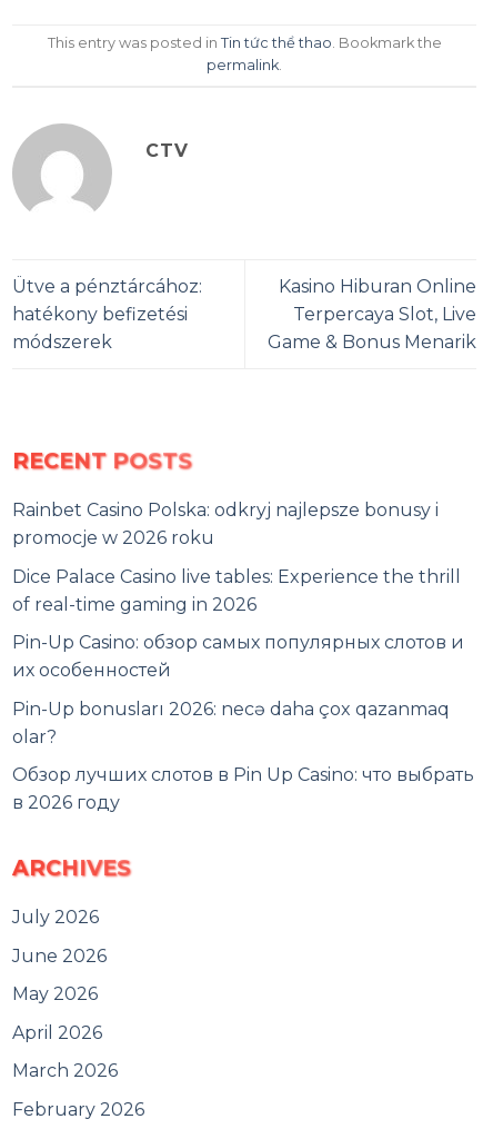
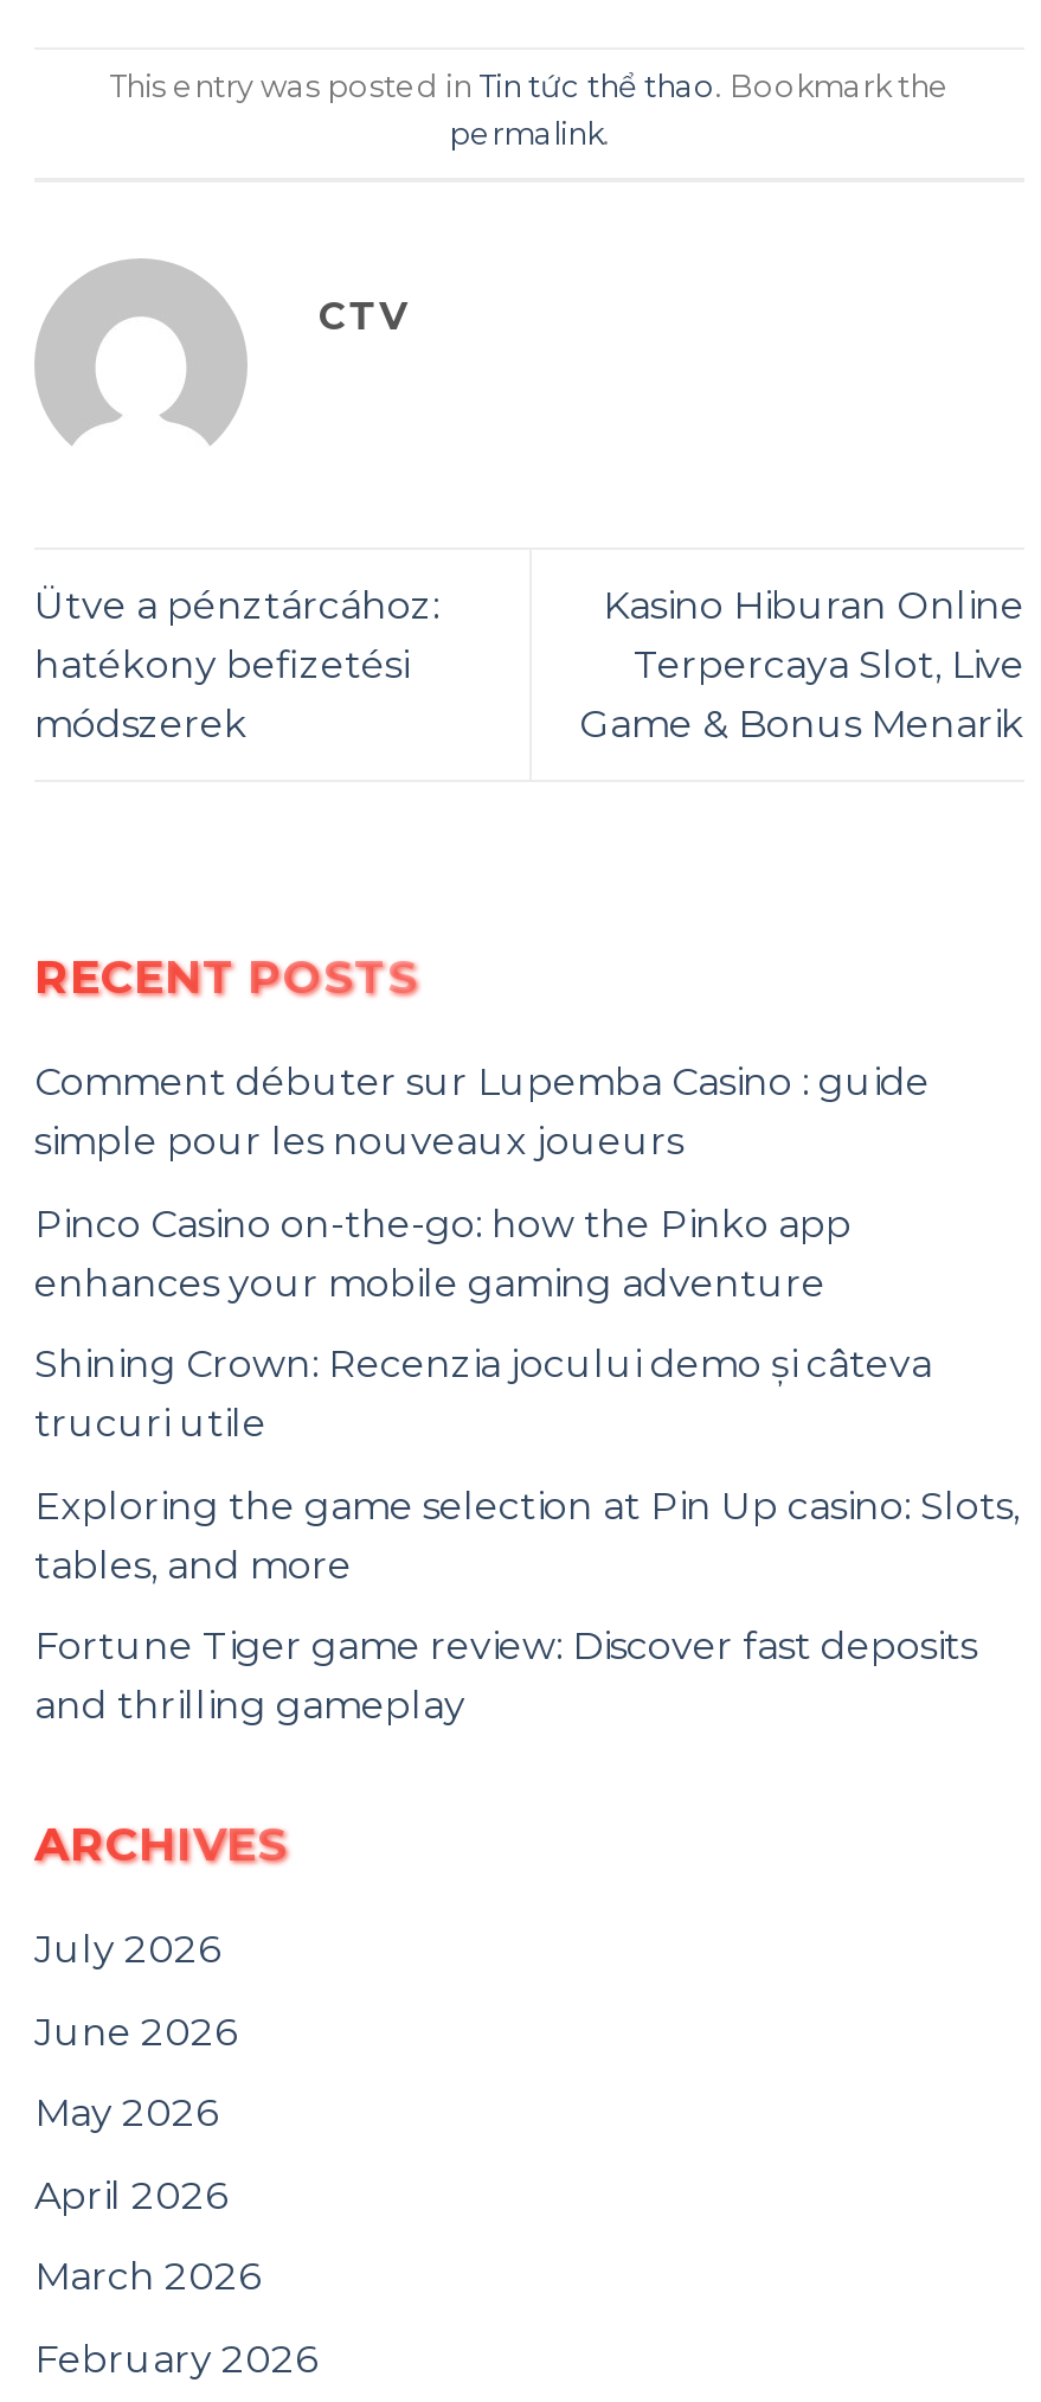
- Rainbet Casino Polska: odkryj najlepsze bonusy i
- promocje w 2026 roku
+ Comment débuter sur Lupemba Casino : guide
+ simple pour les nouveaux joueurs

- Dice Palace Casino live tables: Experience the thrill
- of real-time gaming in 2026
+ Pinco Casino on-the-go: how the Pinko app
+ enhances your mobile gaming adventure

- Pin-Up Casino: обзор самых популярных слотов и
- их особенностей
+ Shining Crown: Recenzia jocului demo și câteva
+ trucuri utile

- Pin-Up bonusları 2026: necə daha çox qazanmaq
- olar?
+ Exploring the game selection at Pin Up casino: Slots,
+ tables, and more

- Обзор лучших слотов в Pin Up Casino: что выбрать
- в 2026 году
+ Fortune Tiger game review: Discover fast deposits
+ and thrilling gameplay
